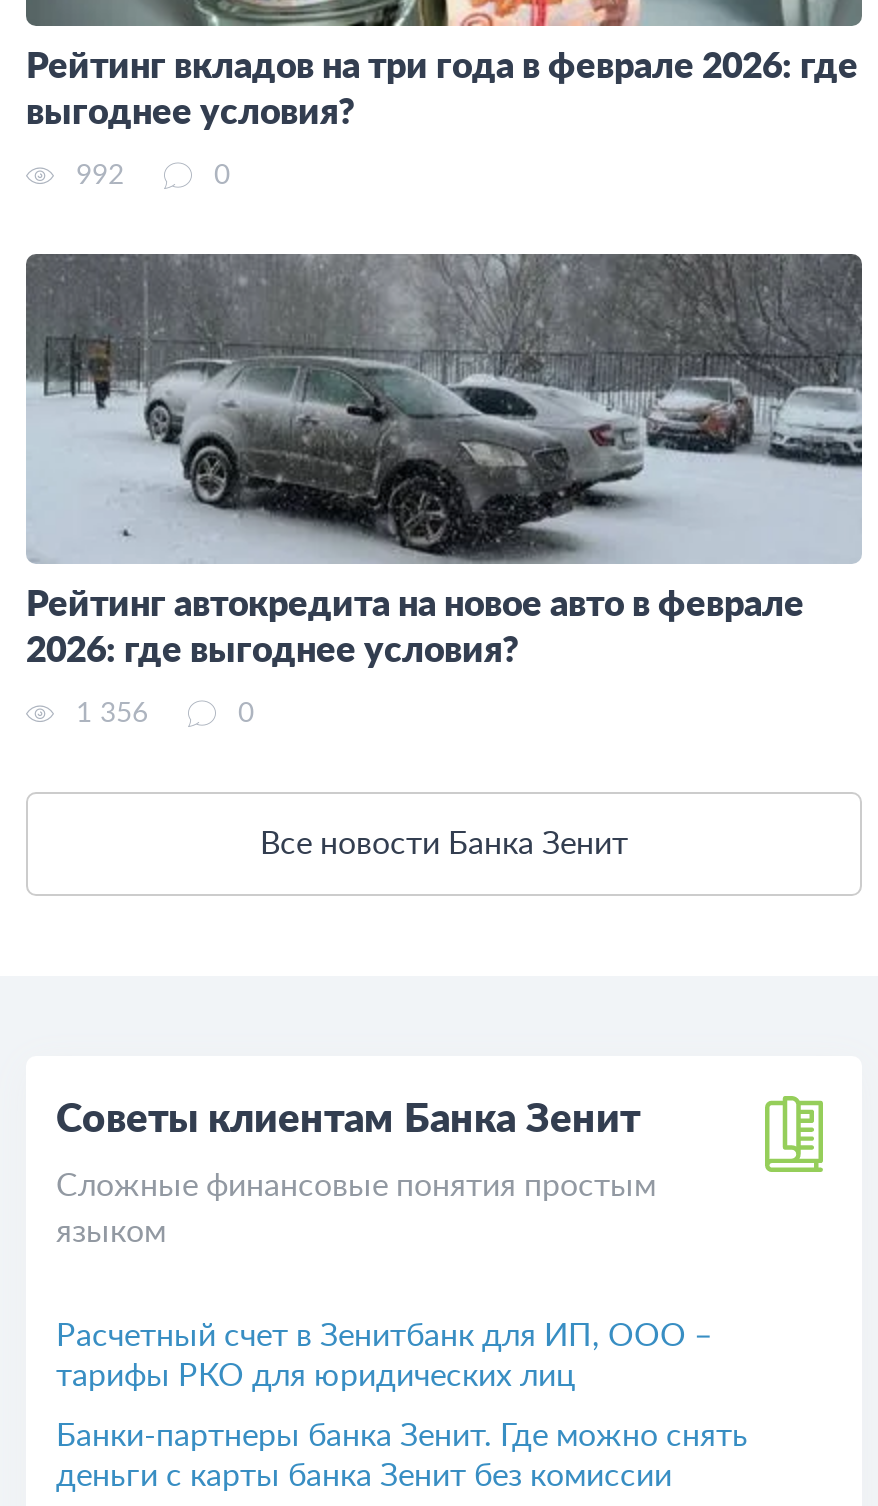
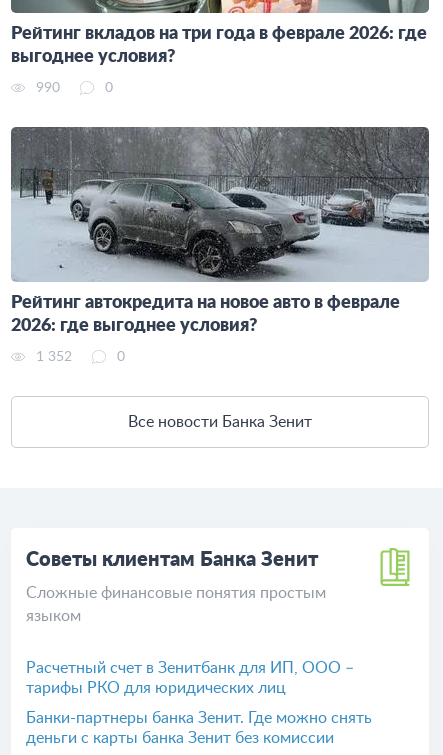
- 992
+ 990

- 1 356
+ 1 352
